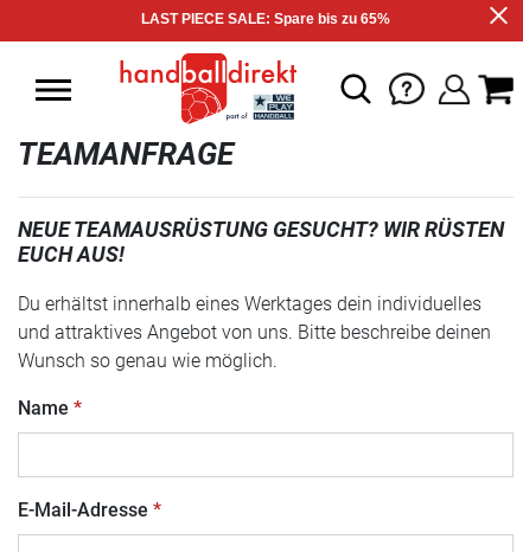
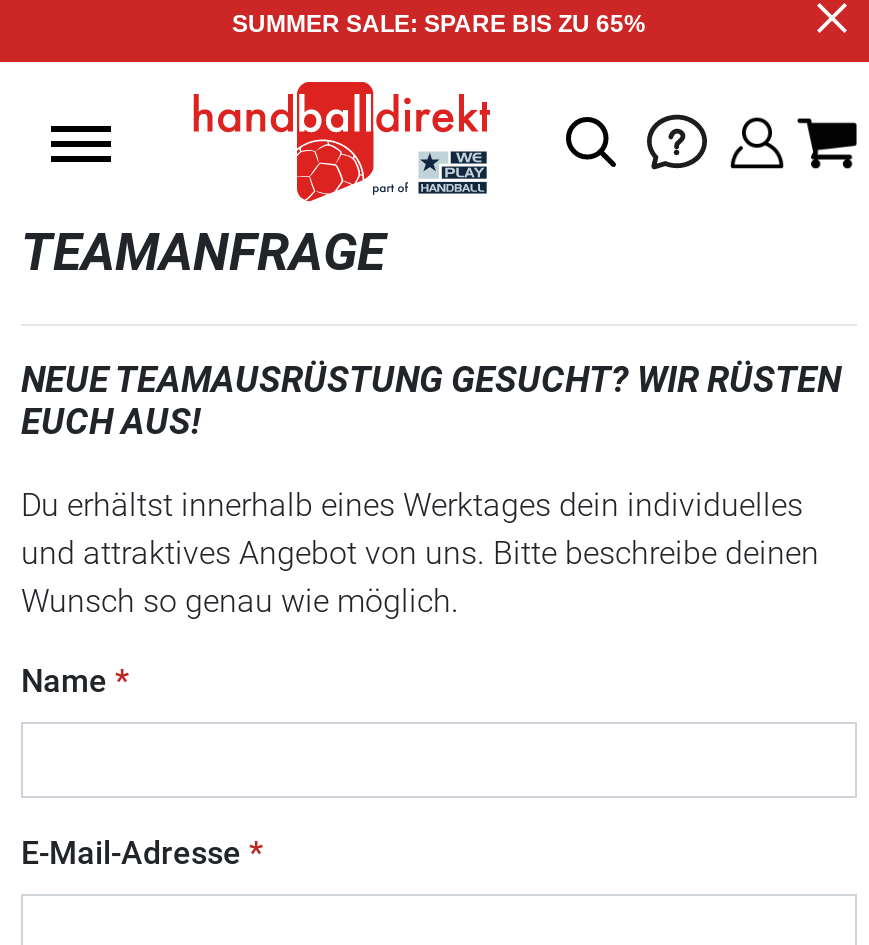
- LAST PIECE SALE: Spare bis zu 65%
+ SUMMER SALE: SPARE BIS ZU 65%
